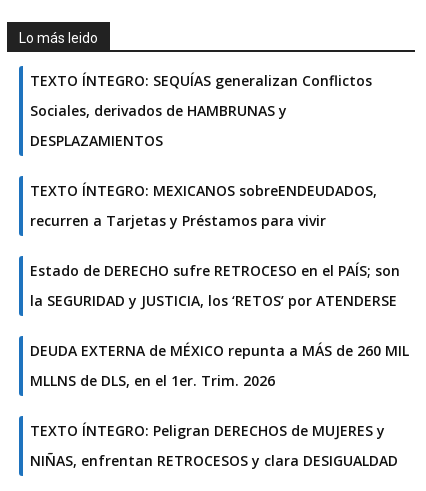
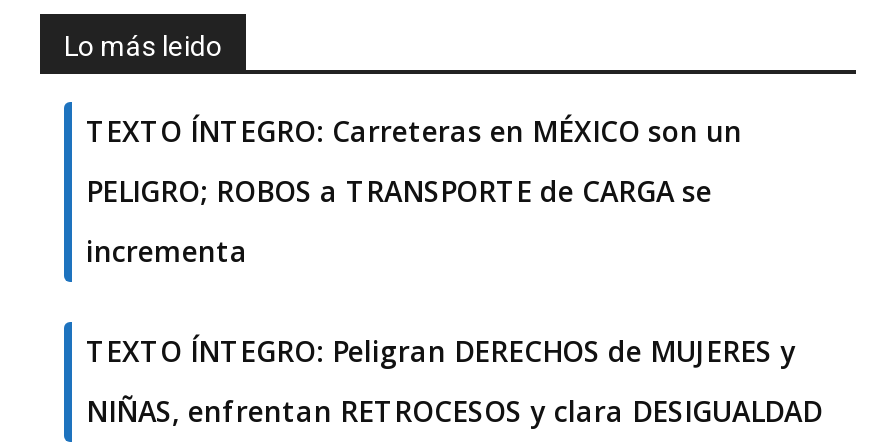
- TEXTO ÍNTEGRO: SEQUÍAS generalizan Conflictos
- Sociales, derivados de HAMBRUNAS y
- DESPLAZAMIENTOS
- TEXTO ÍNTEGRO: MEXICANOS sobreENDEUDADOS,
- recurren a Tarjetas y Préstamos para vivir
- Estado de DERECHO sufre RETROCESO en el PAÍS; son
- la SEGURIDAD y JUSTICIA, los ‘RETOS’ por ATENDERSE
- DEUDA EXTERNA de MÉXICO repunta a MÁS de 260 MIL
- MLLNS de DLS, en el 1er. Trim. 2026
+ TEXTO ÍNTEGRO: Carreteras en MÉXICO son un
+ PELIGRO; ROBOS a TRANSPORTE de CARGA se
+ incrementa
